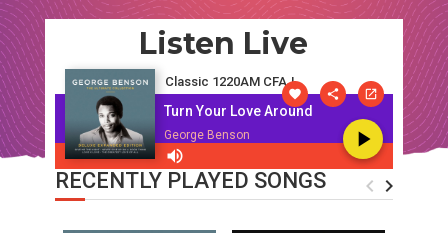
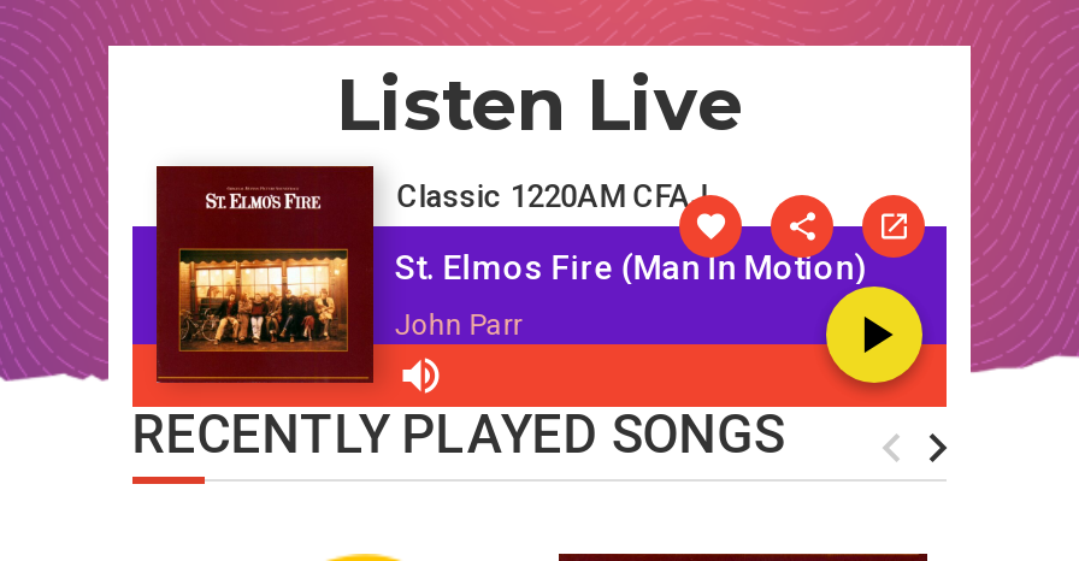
- [image]
- Turn Your Love Around
+ [image]
+ St. Elmos Fire (Man In Motion)

- George Benson
+ John Parr
